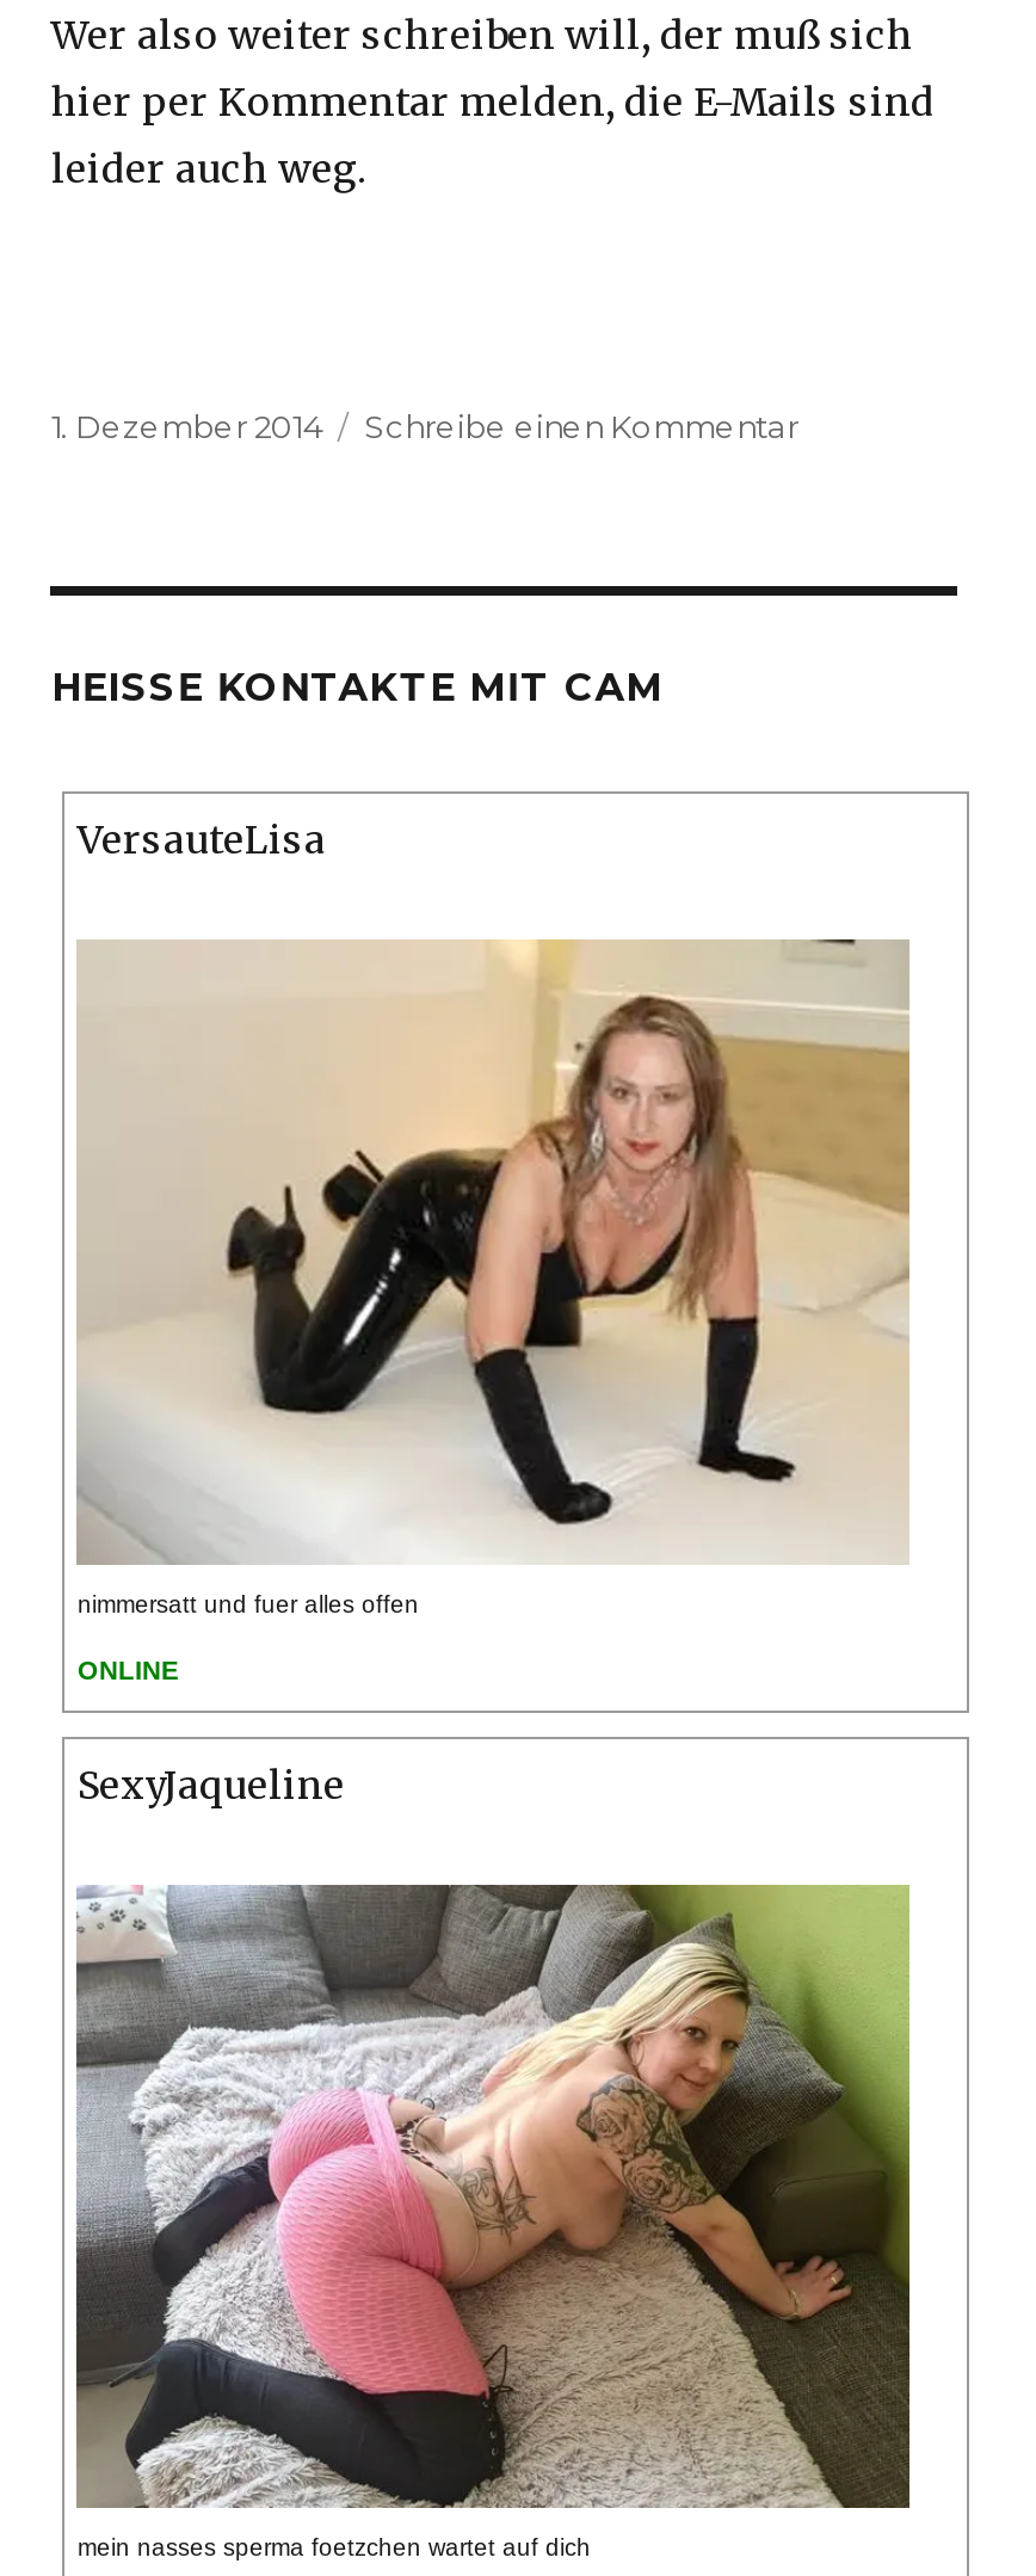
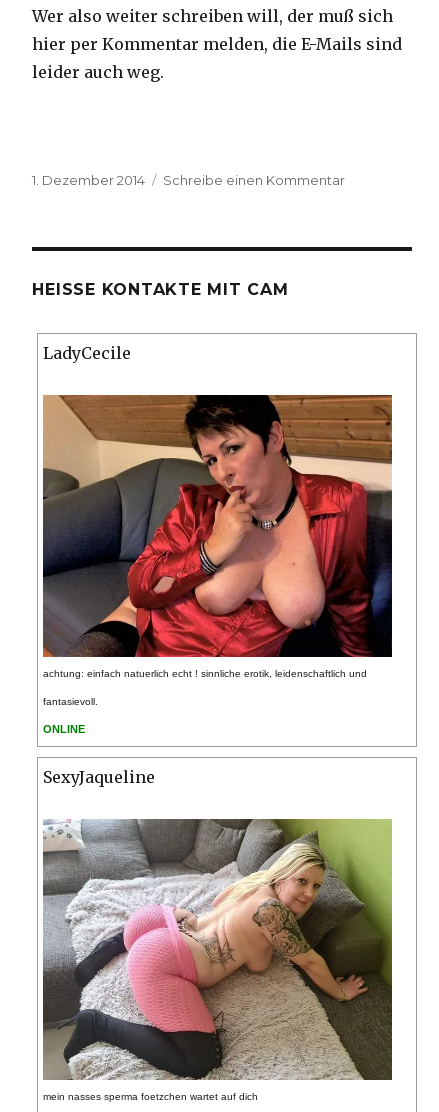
- VersauteLisa
+ LadyCecile

- [image]
- nimmersatt und fuer alles offen
+ [image]
+ achtung: einfach natuerlich echt ! sinnliche erotik, leidenschaftlich und
+ fantasievoll.
